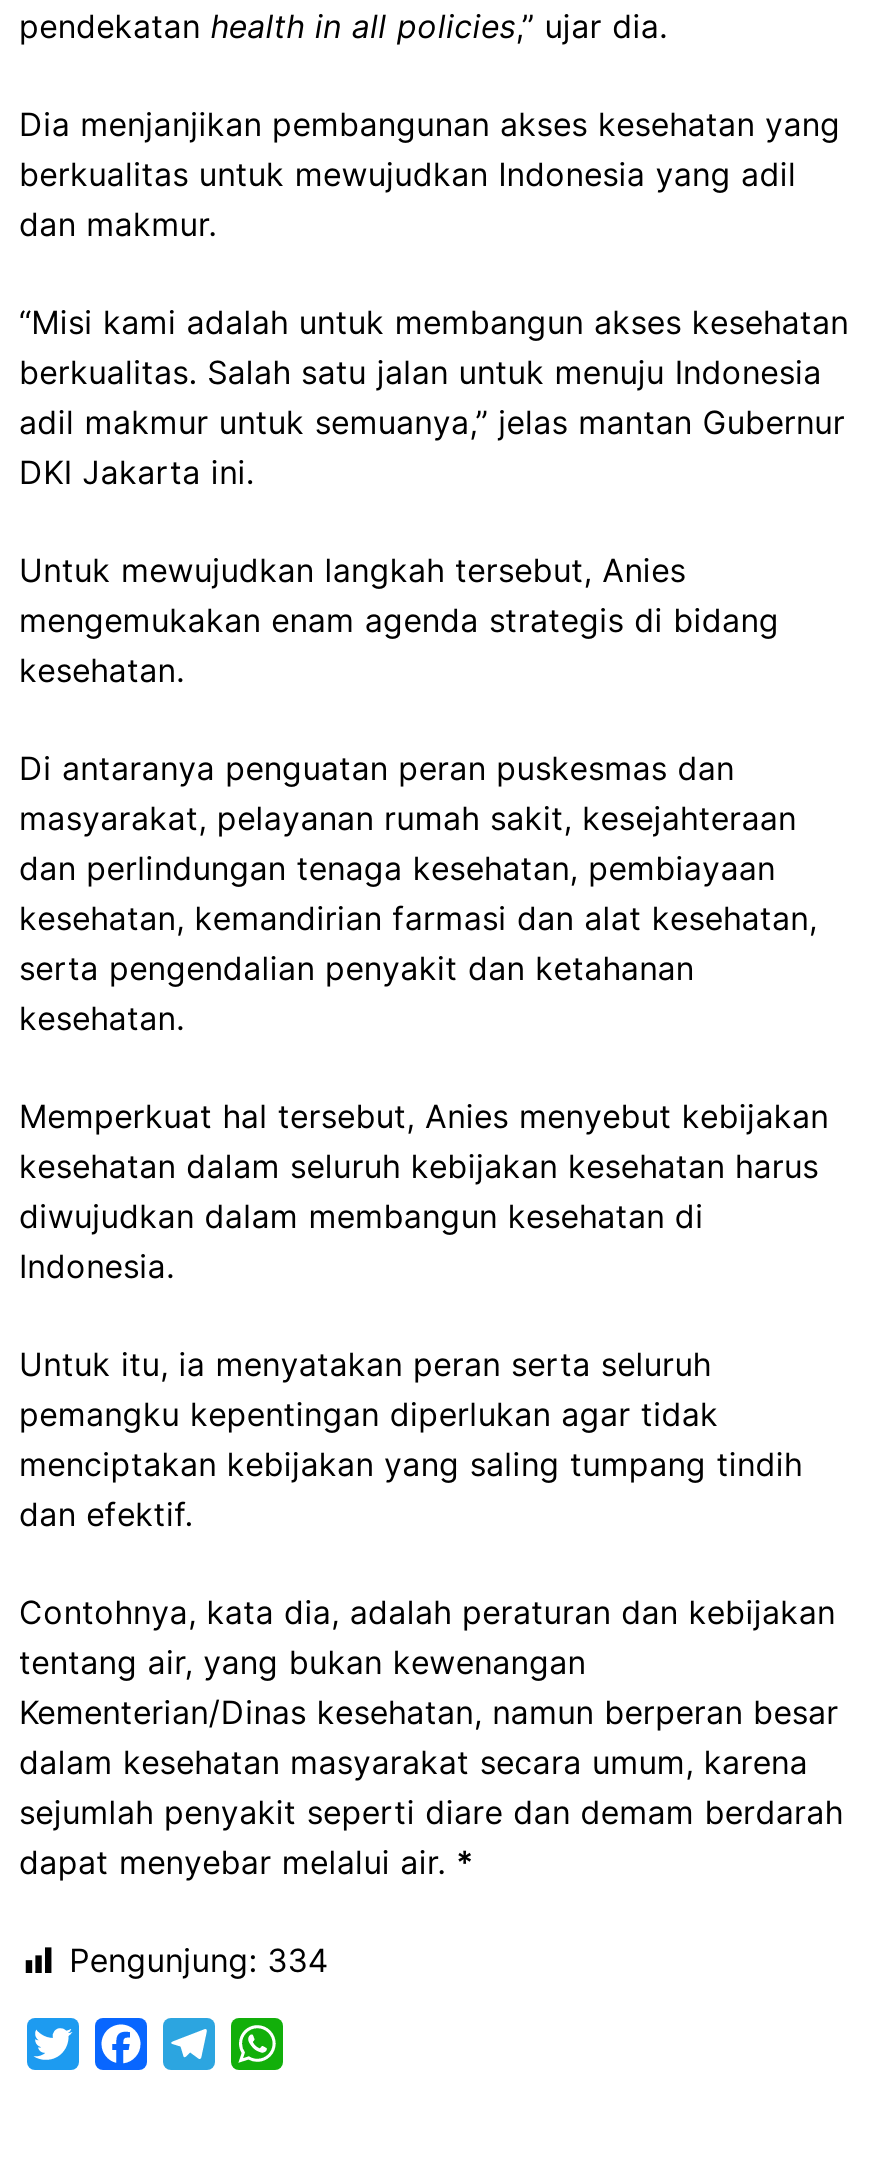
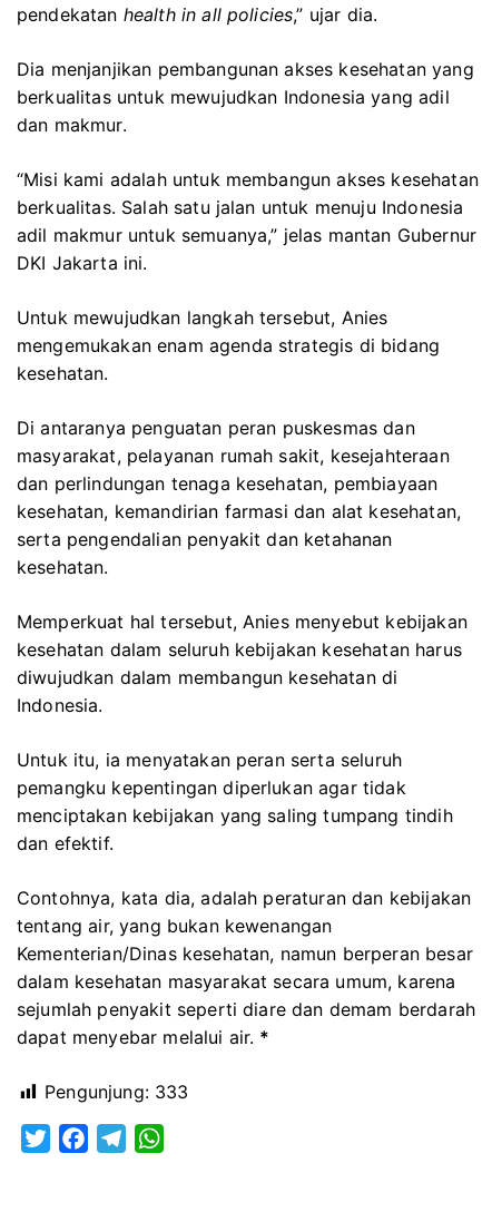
- Pengunjung: 334
+ Pengunjung: 333
